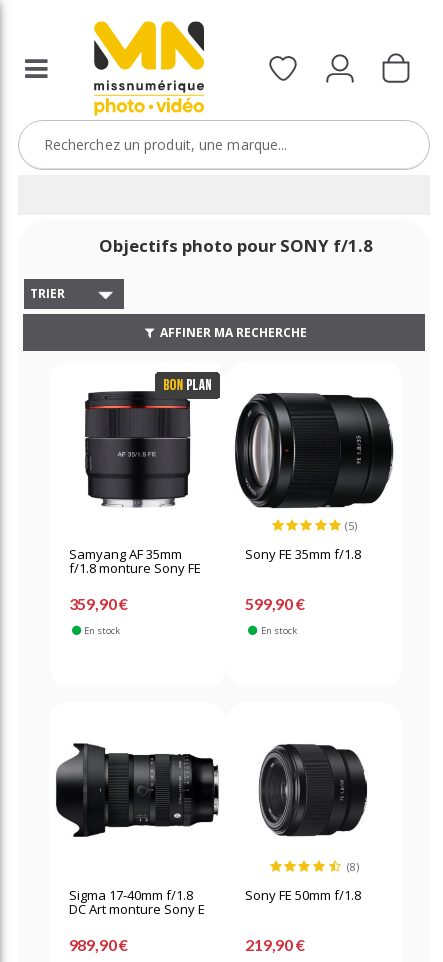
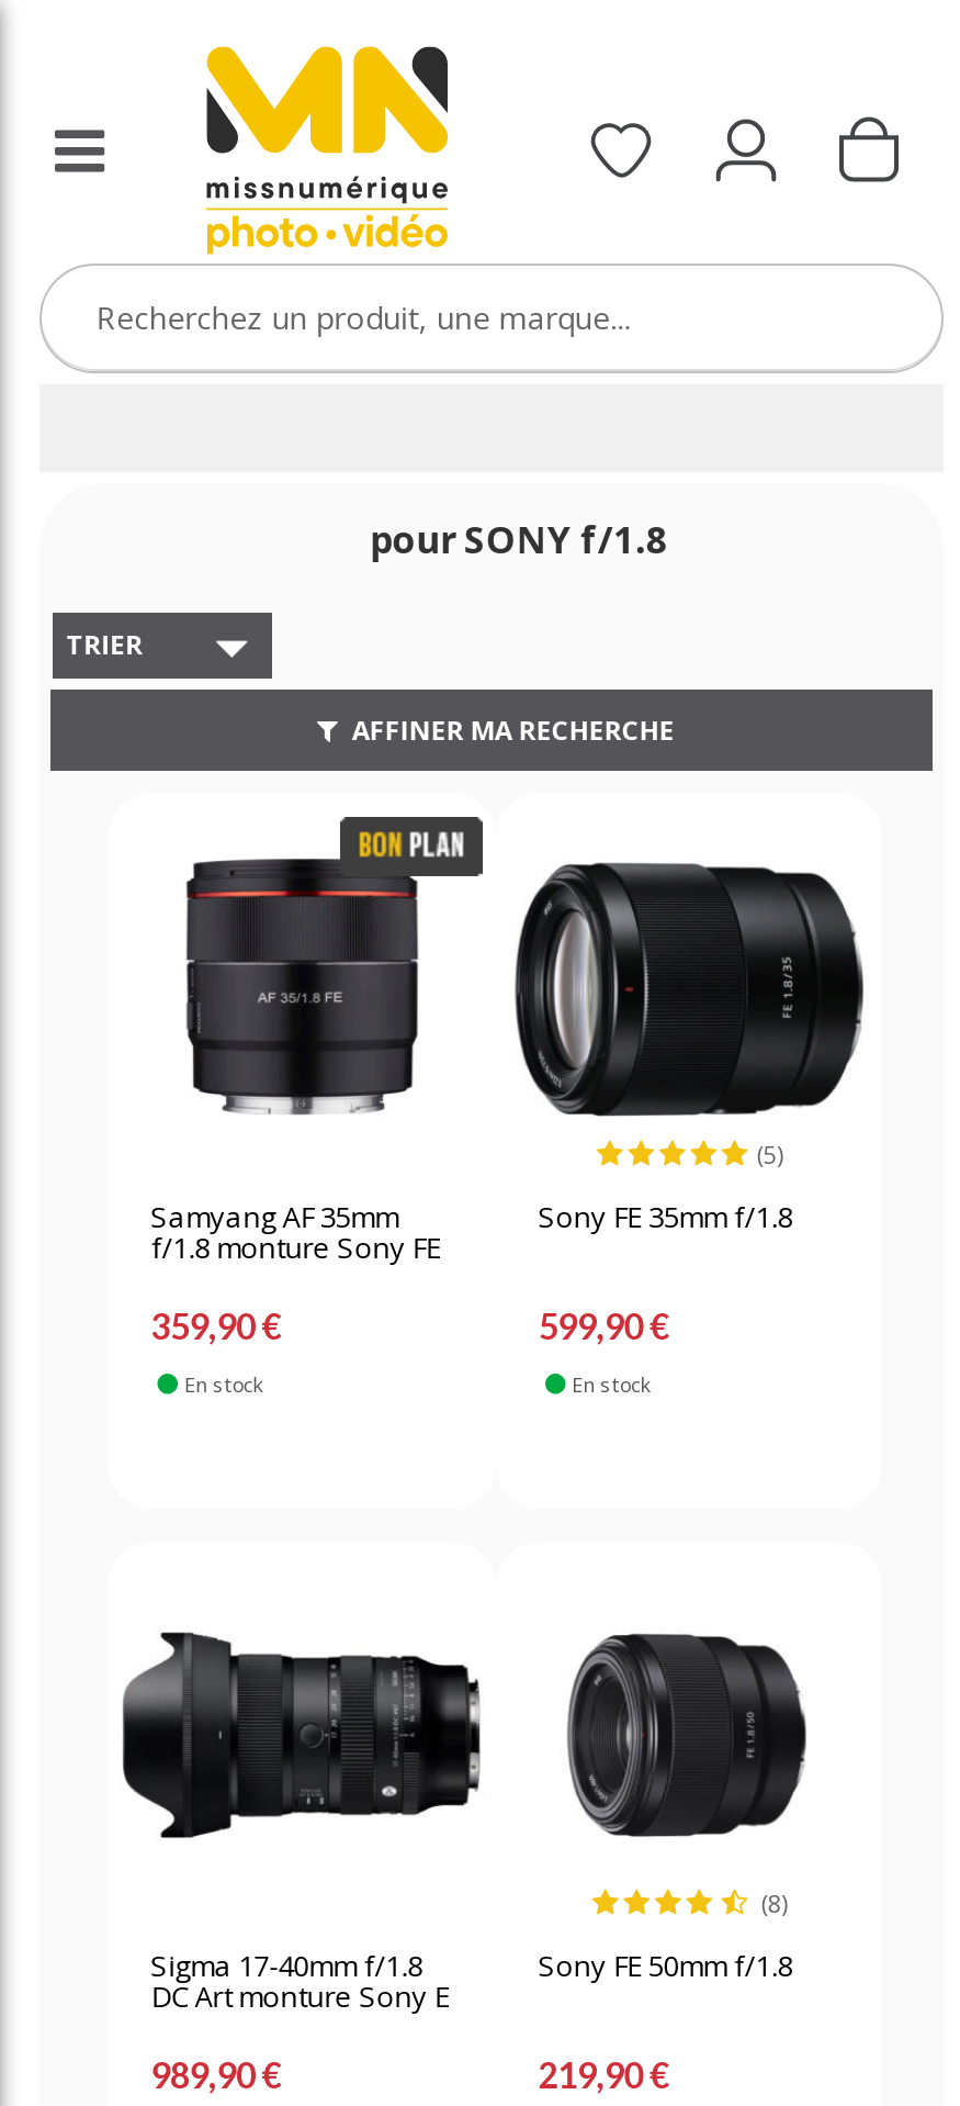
- Objectifs photo pour SONY f/1.8
+ pour SONY f/1.8
